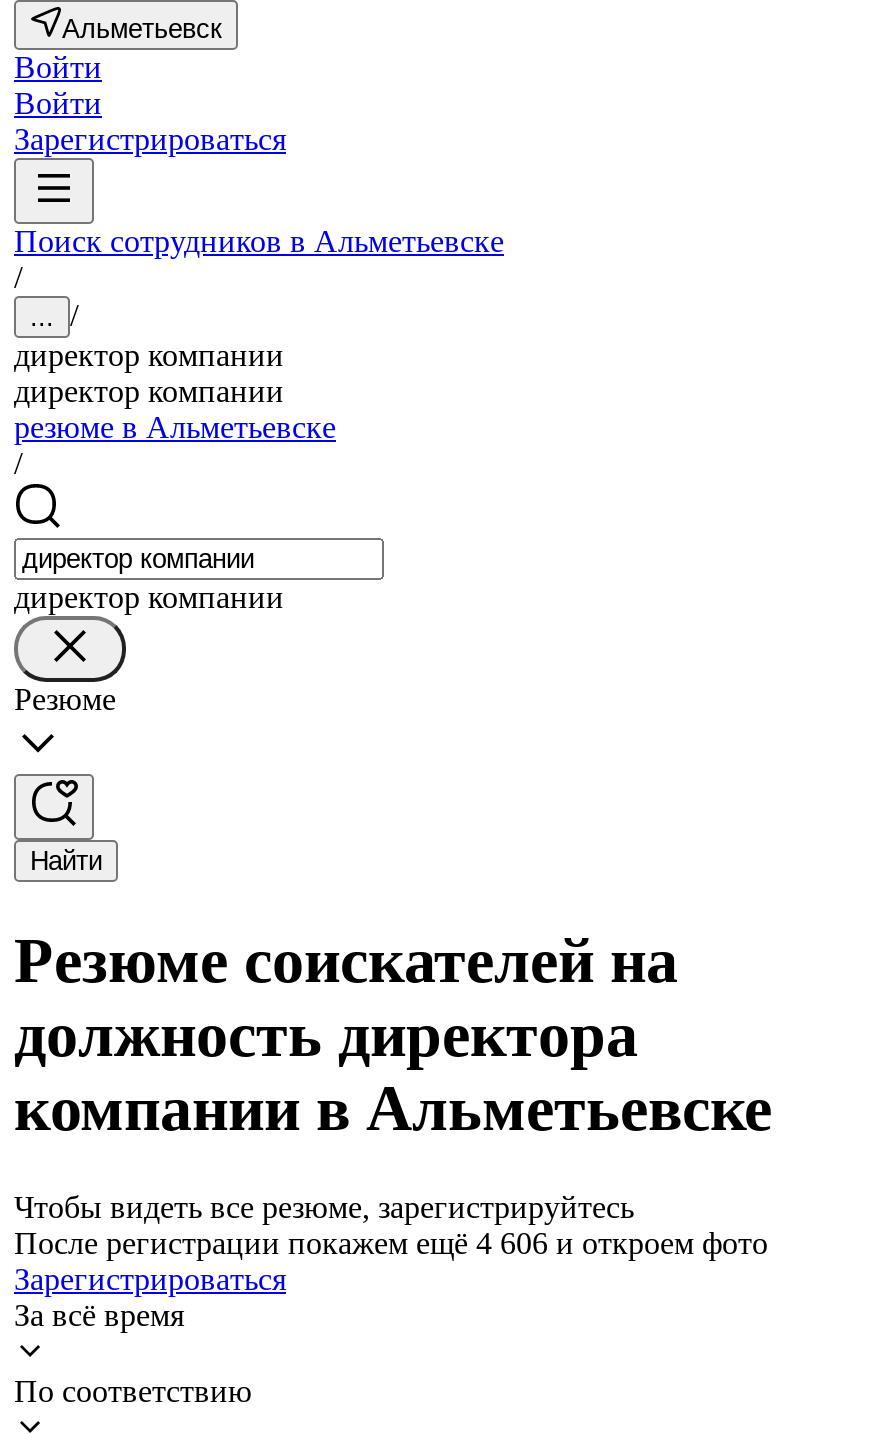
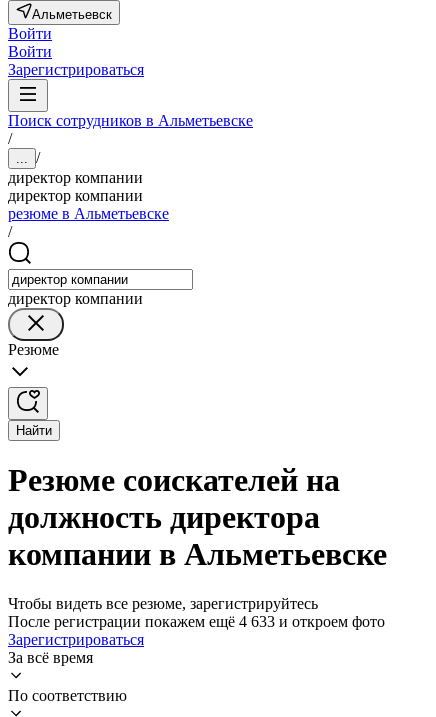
- После регистрации покажем ещё 4 606 и откроем фото
+ После регистрации покажем ещё 4 633 и откроем фото
